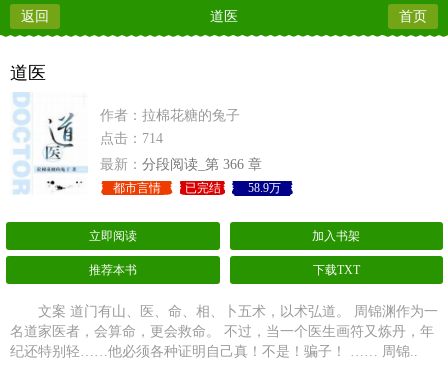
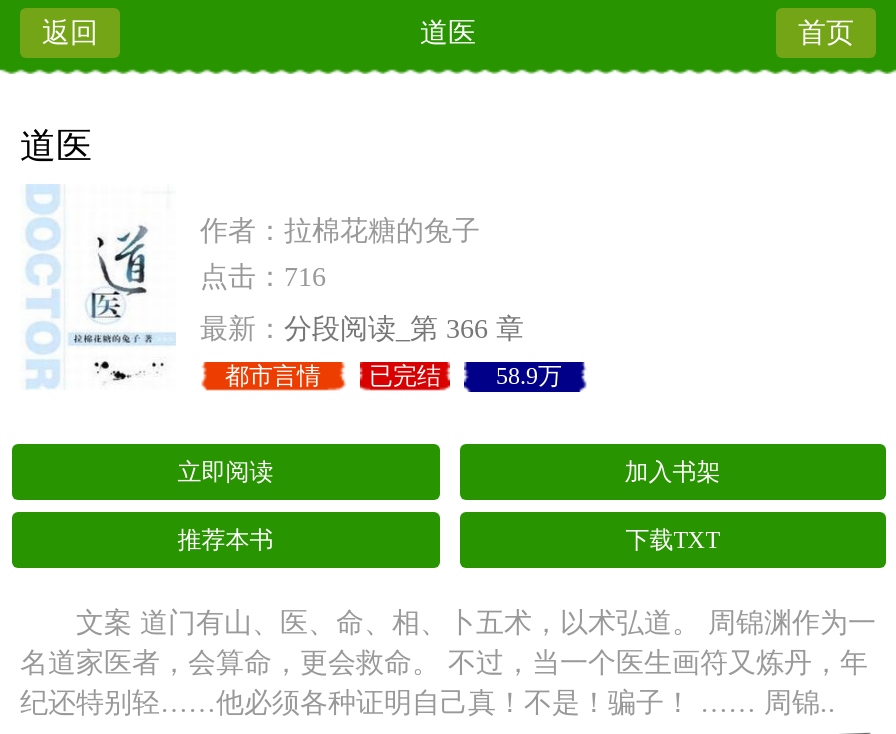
- 点击：714
+ 点击：716
